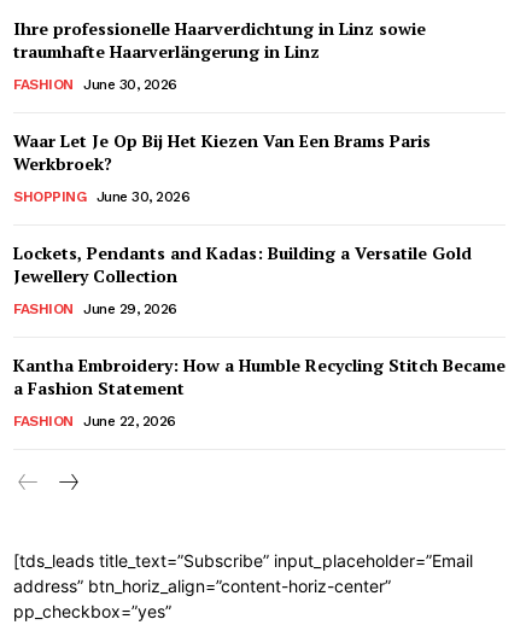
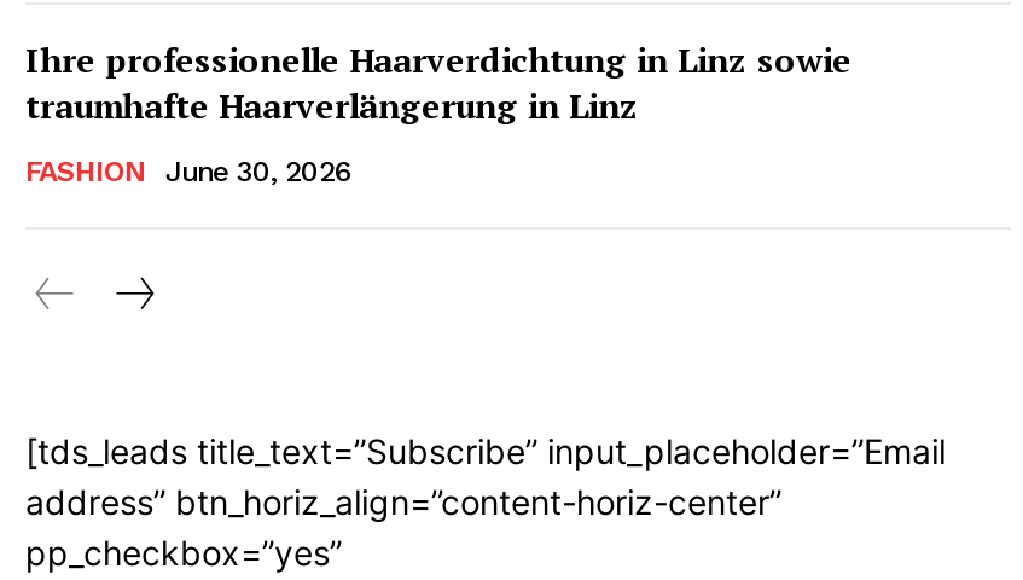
- Waar Let Je Op Bij Het Kiezen Van Een Brams Paris
- Werkbroek?
- SHOPPING
- June 30, 2026
- Lockets, Pendants and Kadas: Building a Versatile Gold
- Jewellery Collection
- FASHION
- June 29, 2026
- Kantha Embroidery: How a Humble Recycling Stitch Became
- a Fashion Statement
- FASHION
- June 22, 2026
